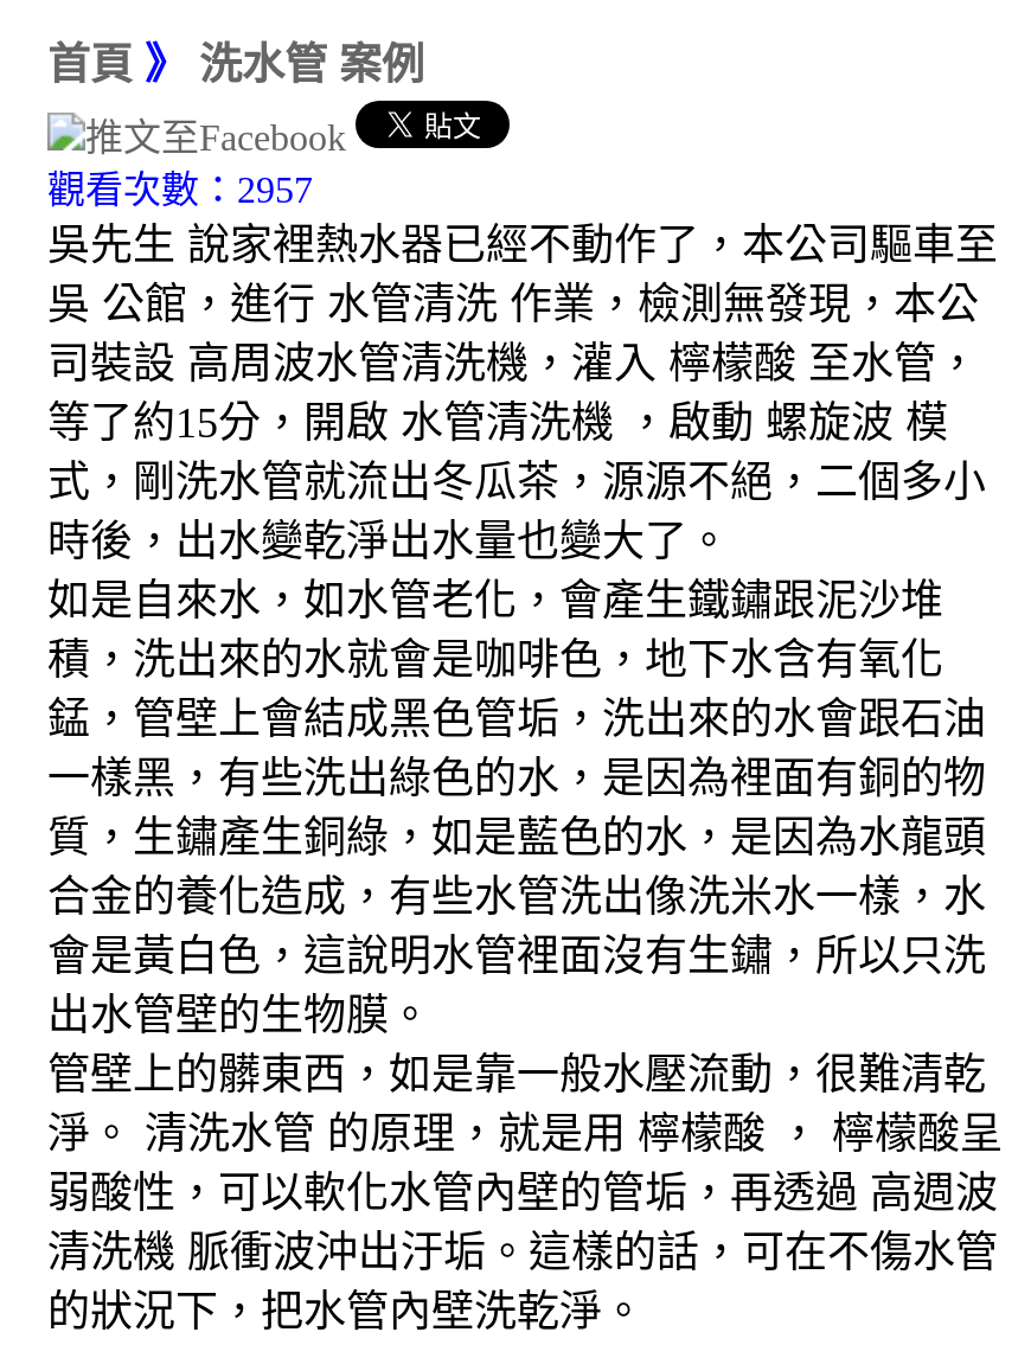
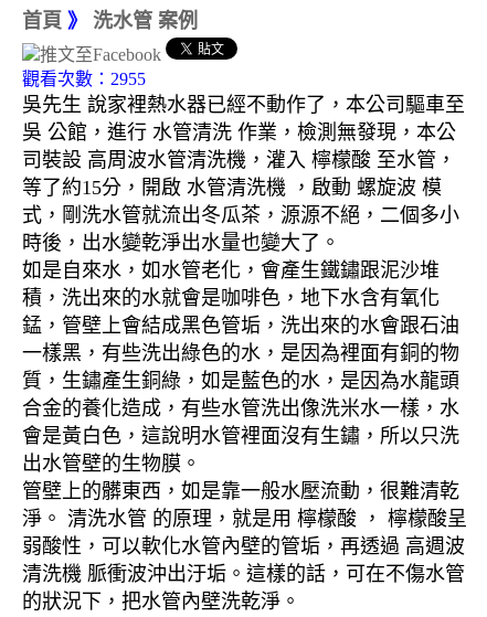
- 觀看次數：2957
+ 觀看次數：2955
